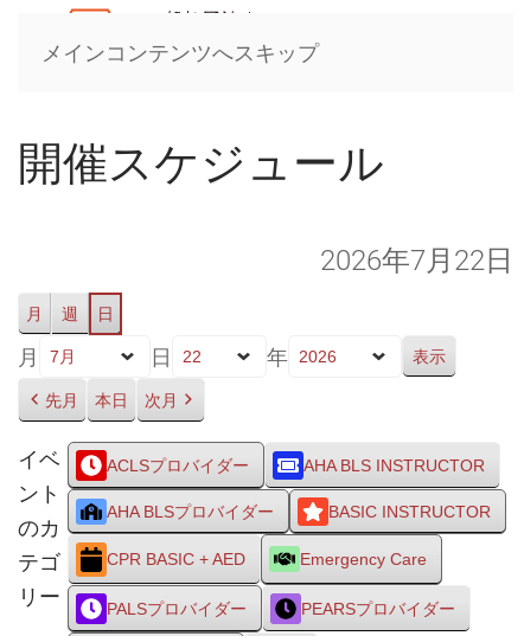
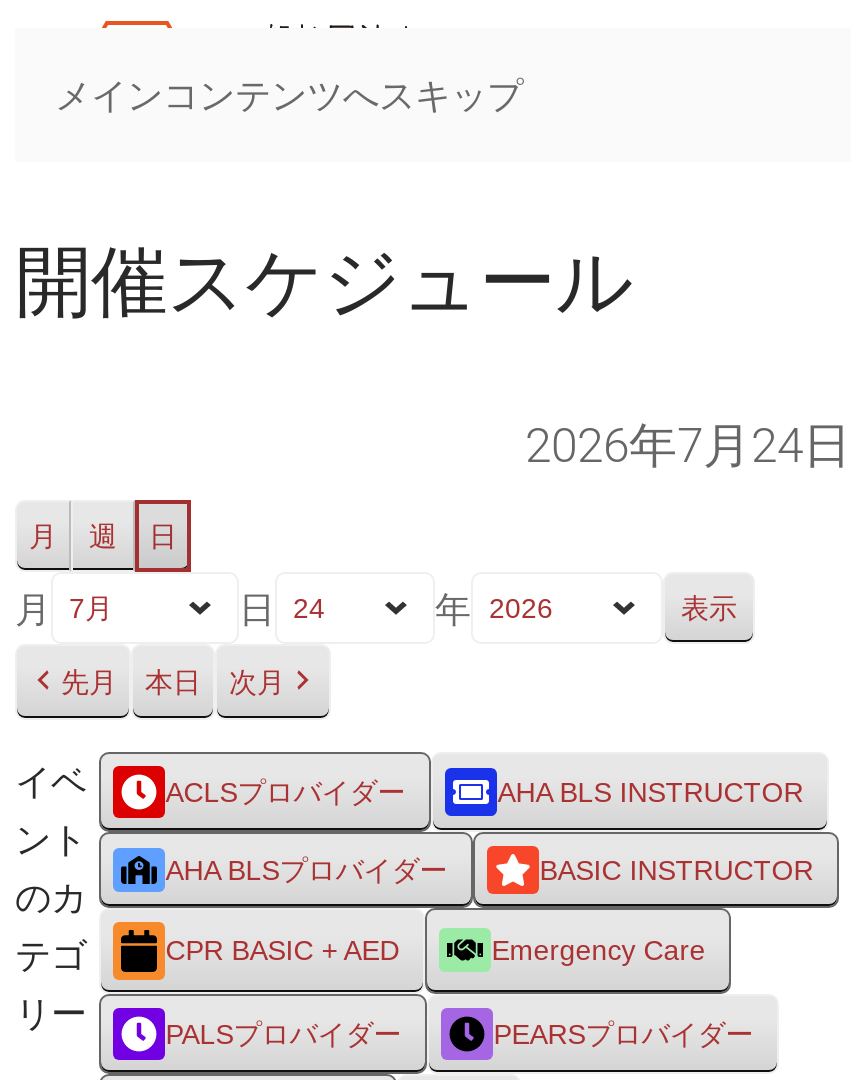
- 2026年7月22日
+ 2026年7月24日
